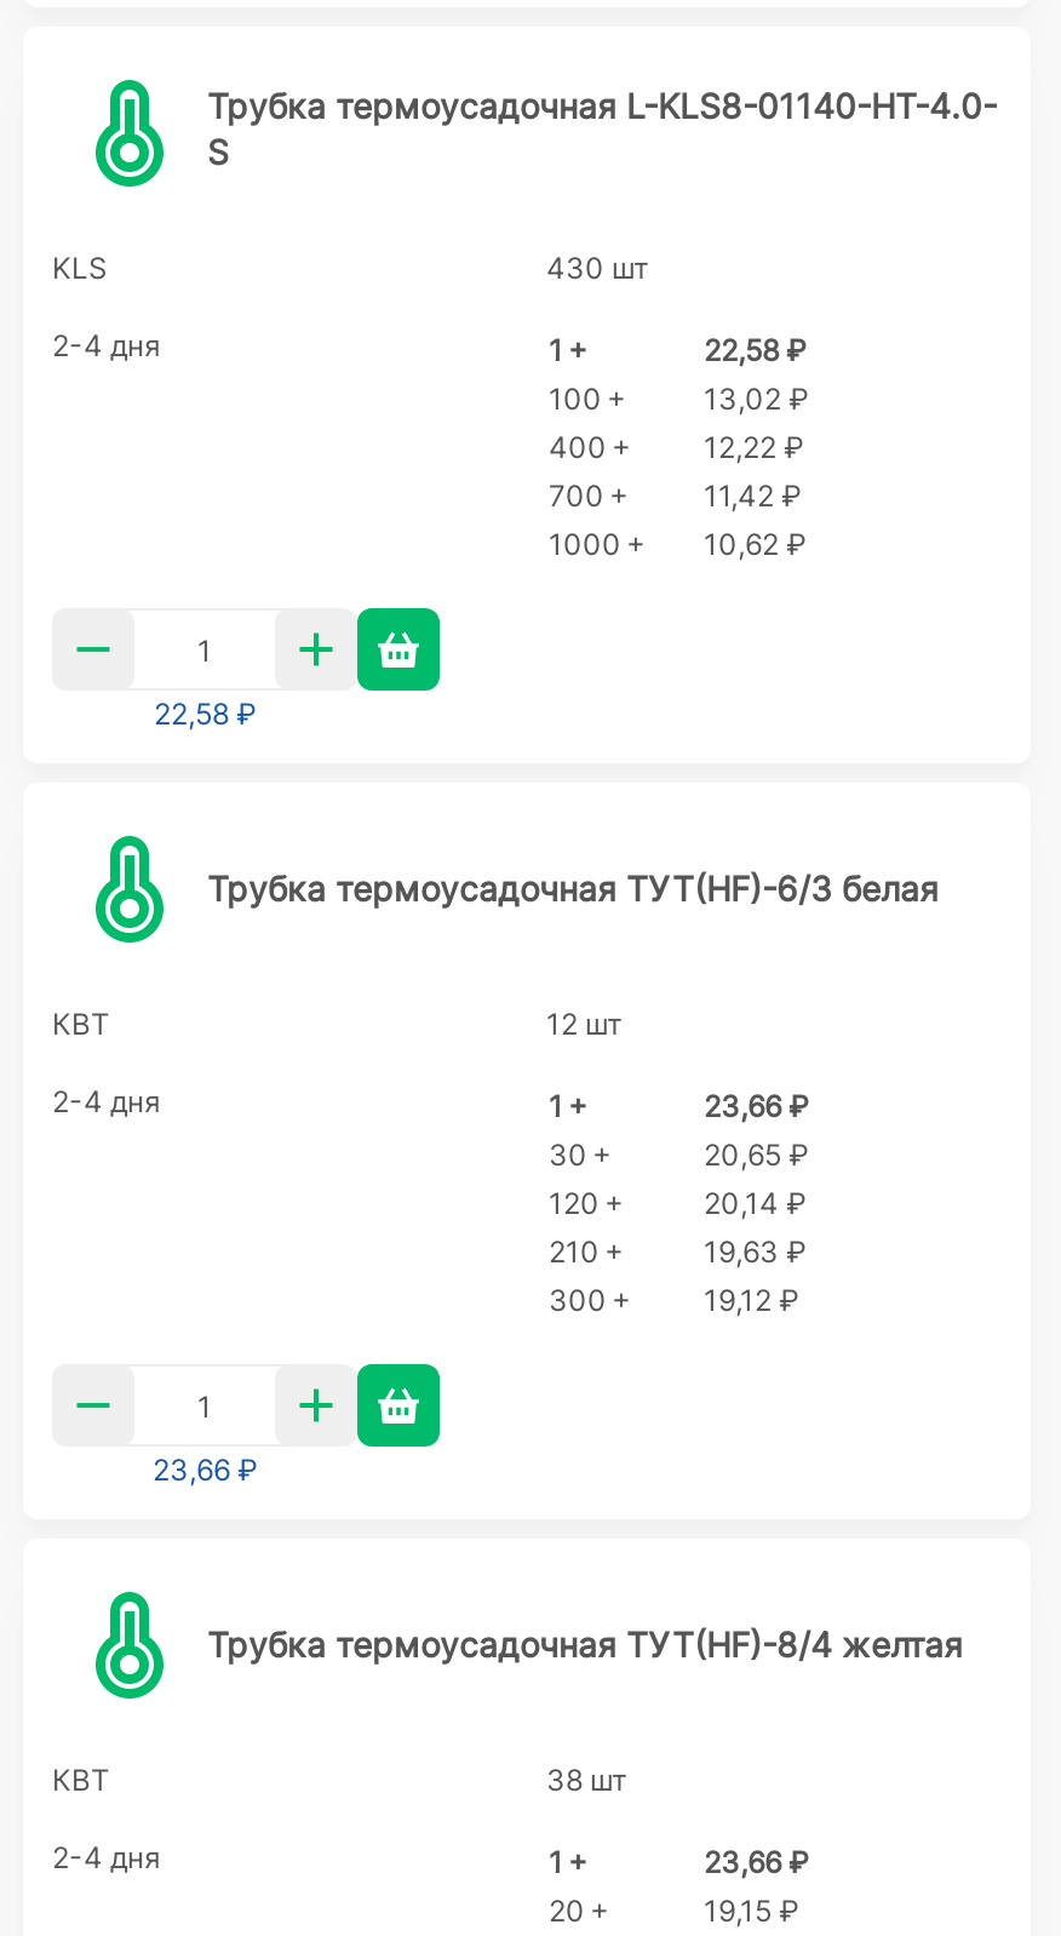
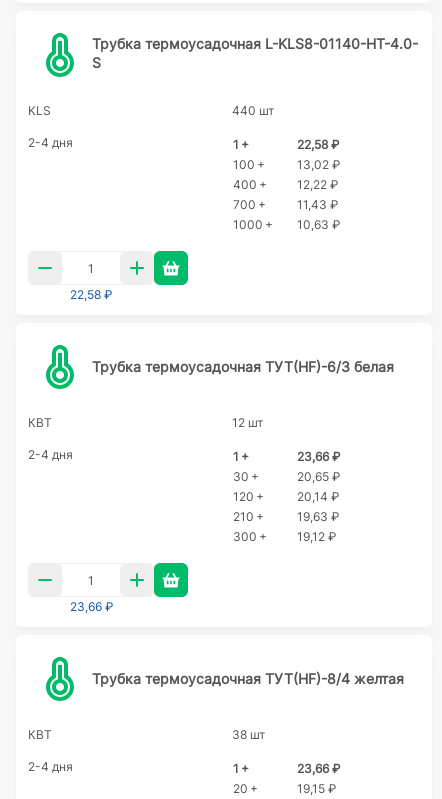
- 430 шт
+ 440 шт

- 11,42 ₽
+ 11,43 ₽

- 1000 + 10,62 ₽
+ 1000 + 10,63 ₽
